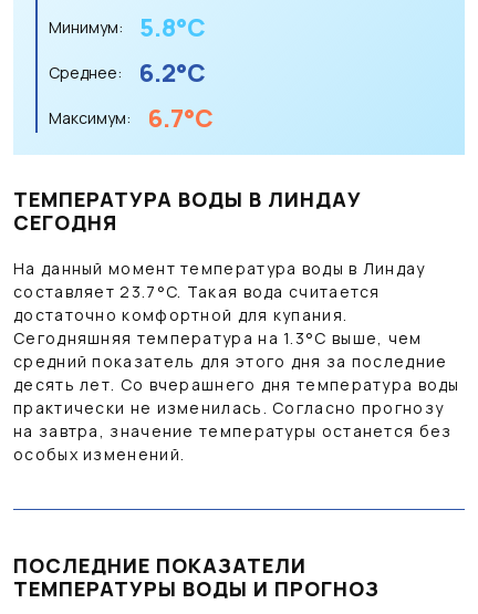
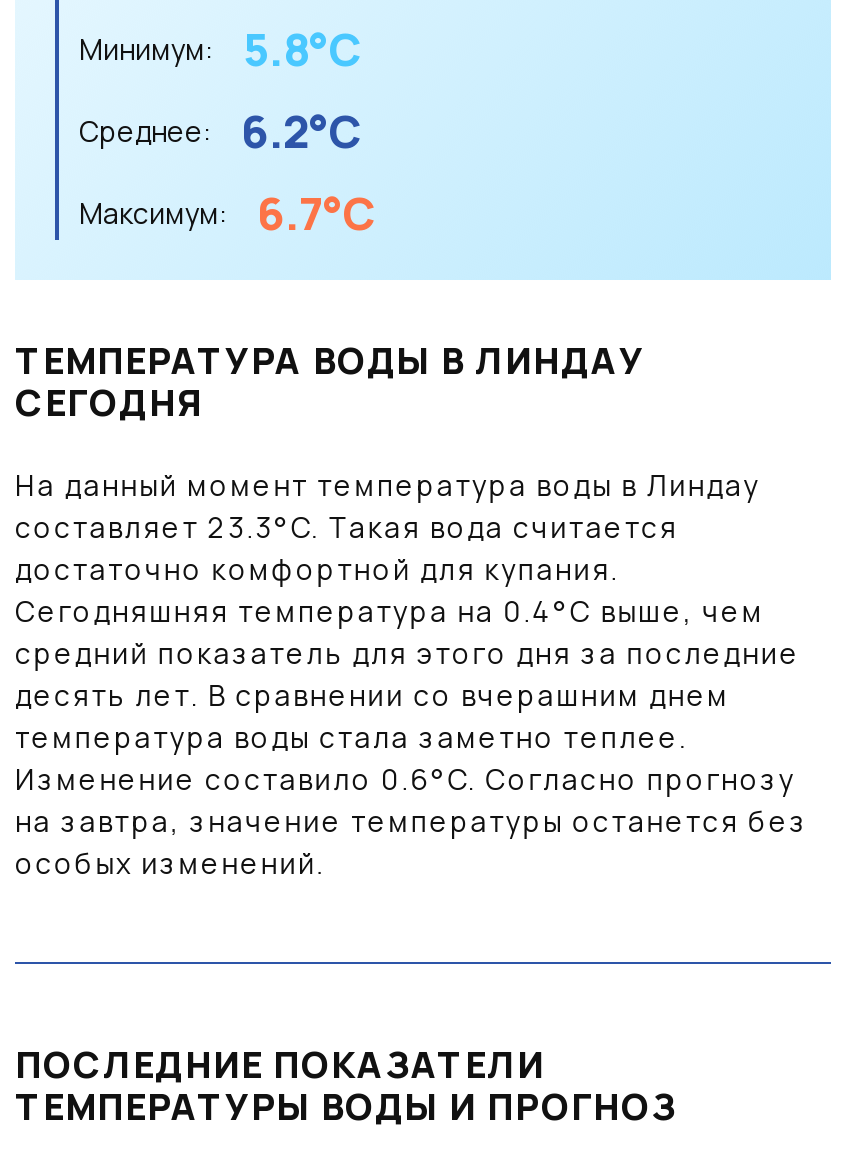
- составляет 23.7°C. Такая вода считается
+ составляет 23.3°C. Такая вода считается

- Сегодняшняя температура на 1.3°C выше, чем
+ Сегодняшняя температура на 0.4°C выше, чем

- десять лет. Со вчерашнего дня температура воды
- практически не изменилась. Согласно прогнозу
+ десять лет. В сравнении со вчерашним днем
+ температура воды стала заметно теплее.
+ Изменение составило 0.6°C. Согласно прогнозу
